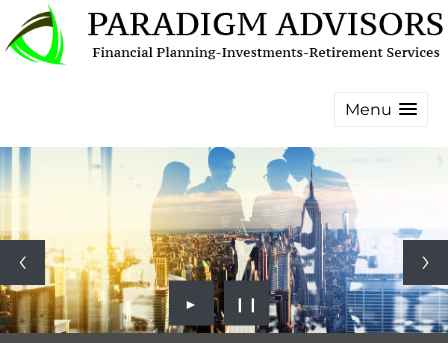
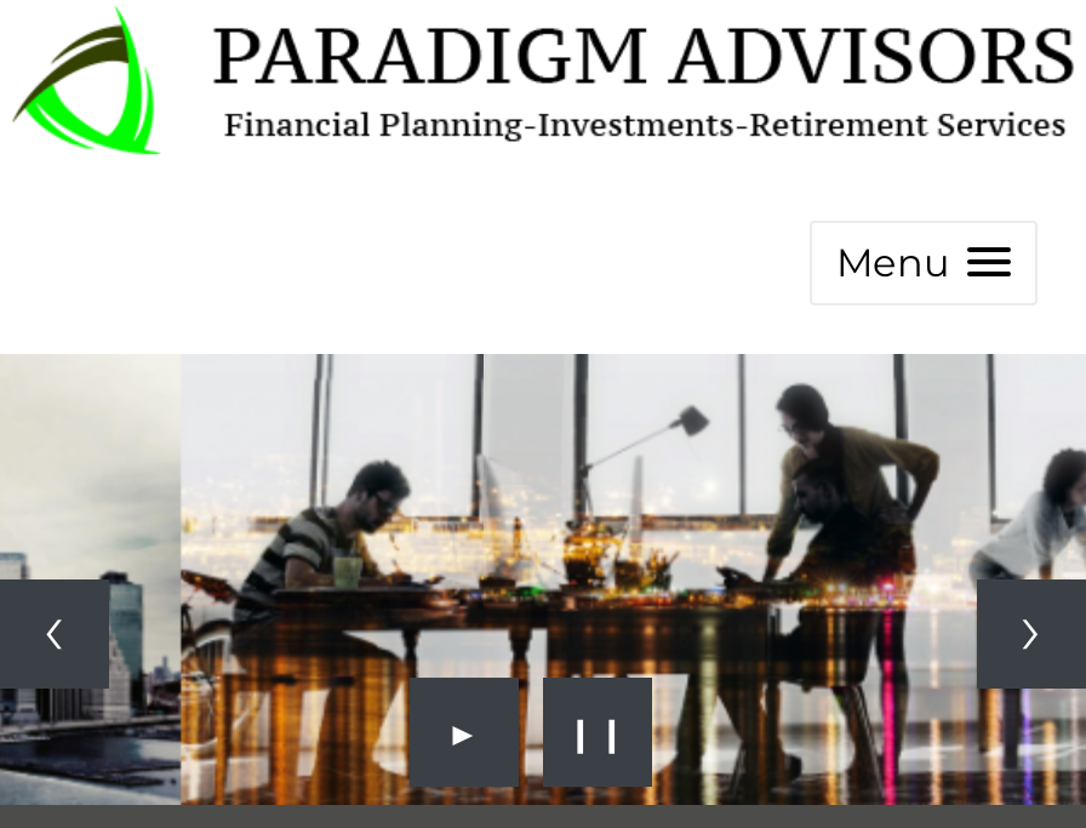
- [image]
+ [image]
